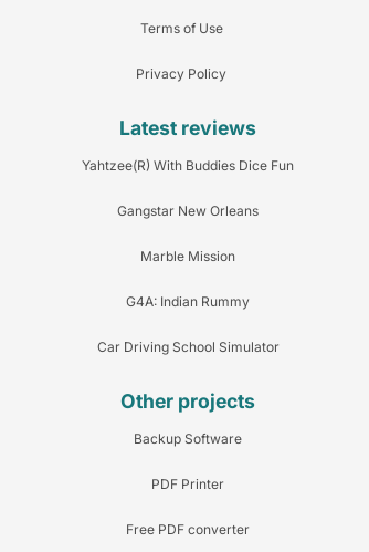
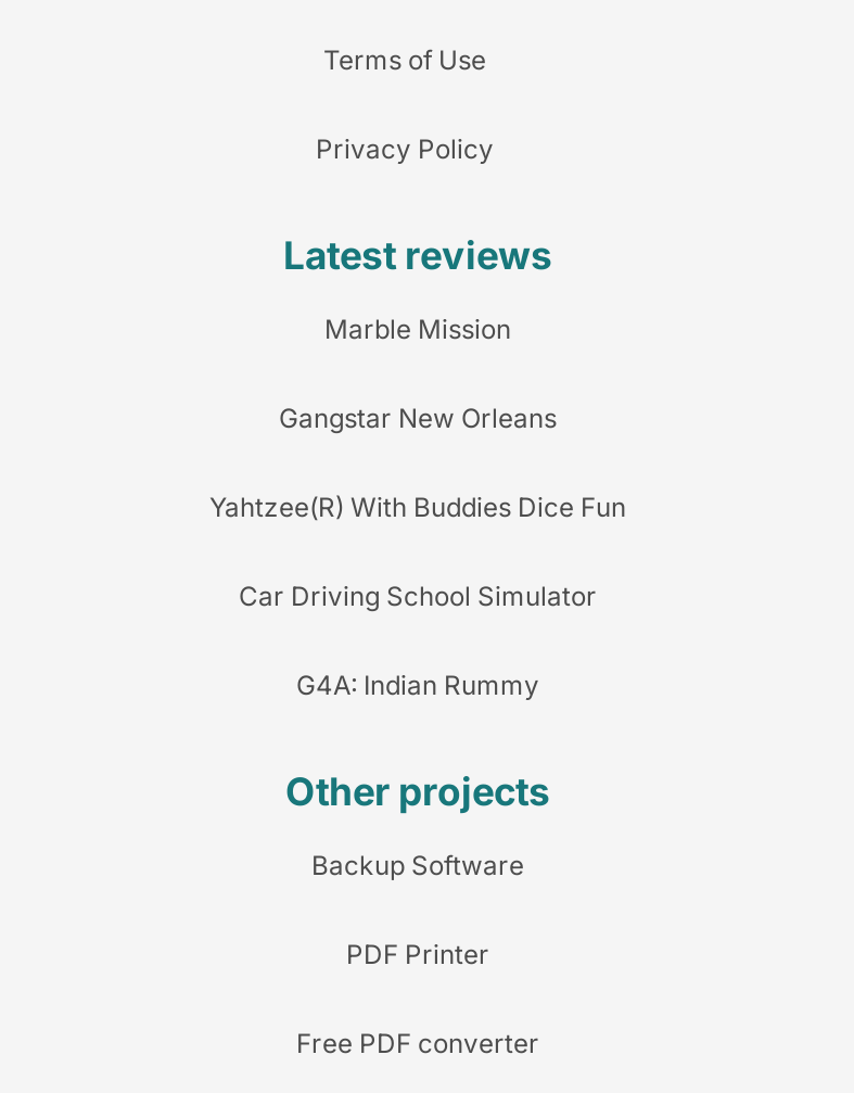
moved down: Yahtzee(R) With Buddies Dice Fun

moved up: Gangstar New Orleans | Marble Mission

moved down: G4A: Indian Rummy

moved up: Car Driving School Simulator
